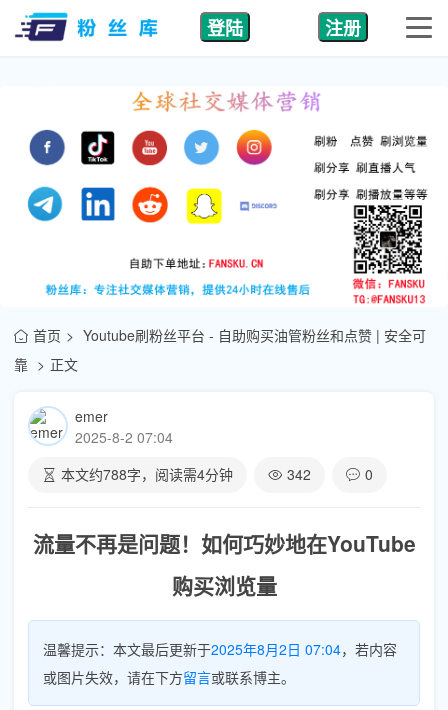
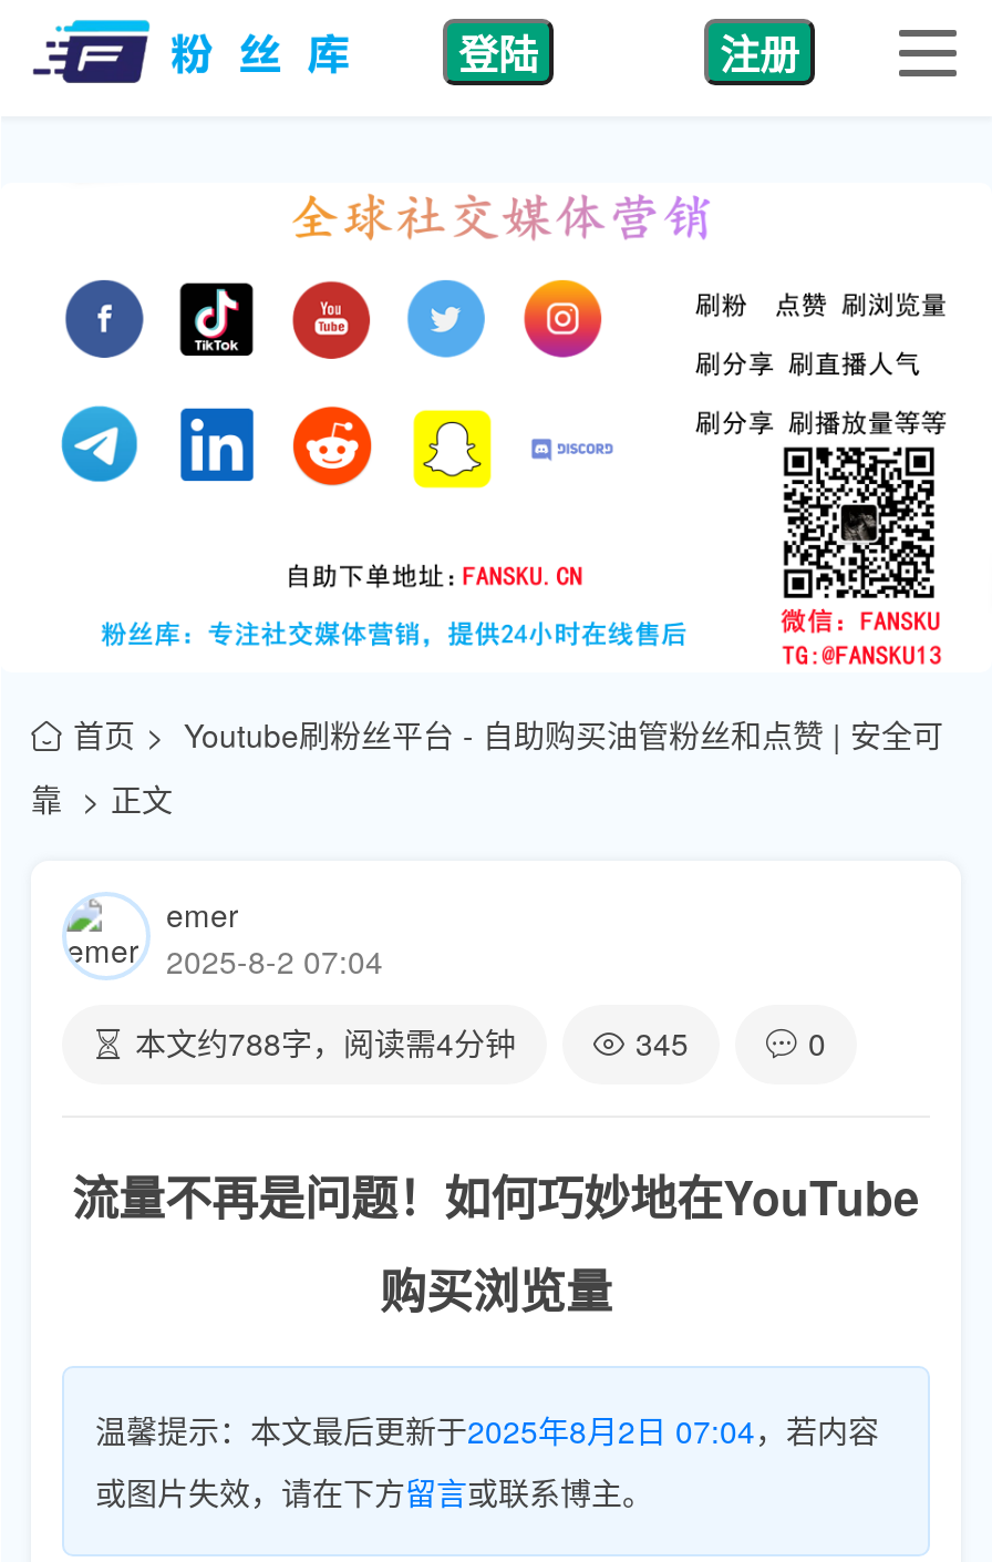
- 342
+ 345
